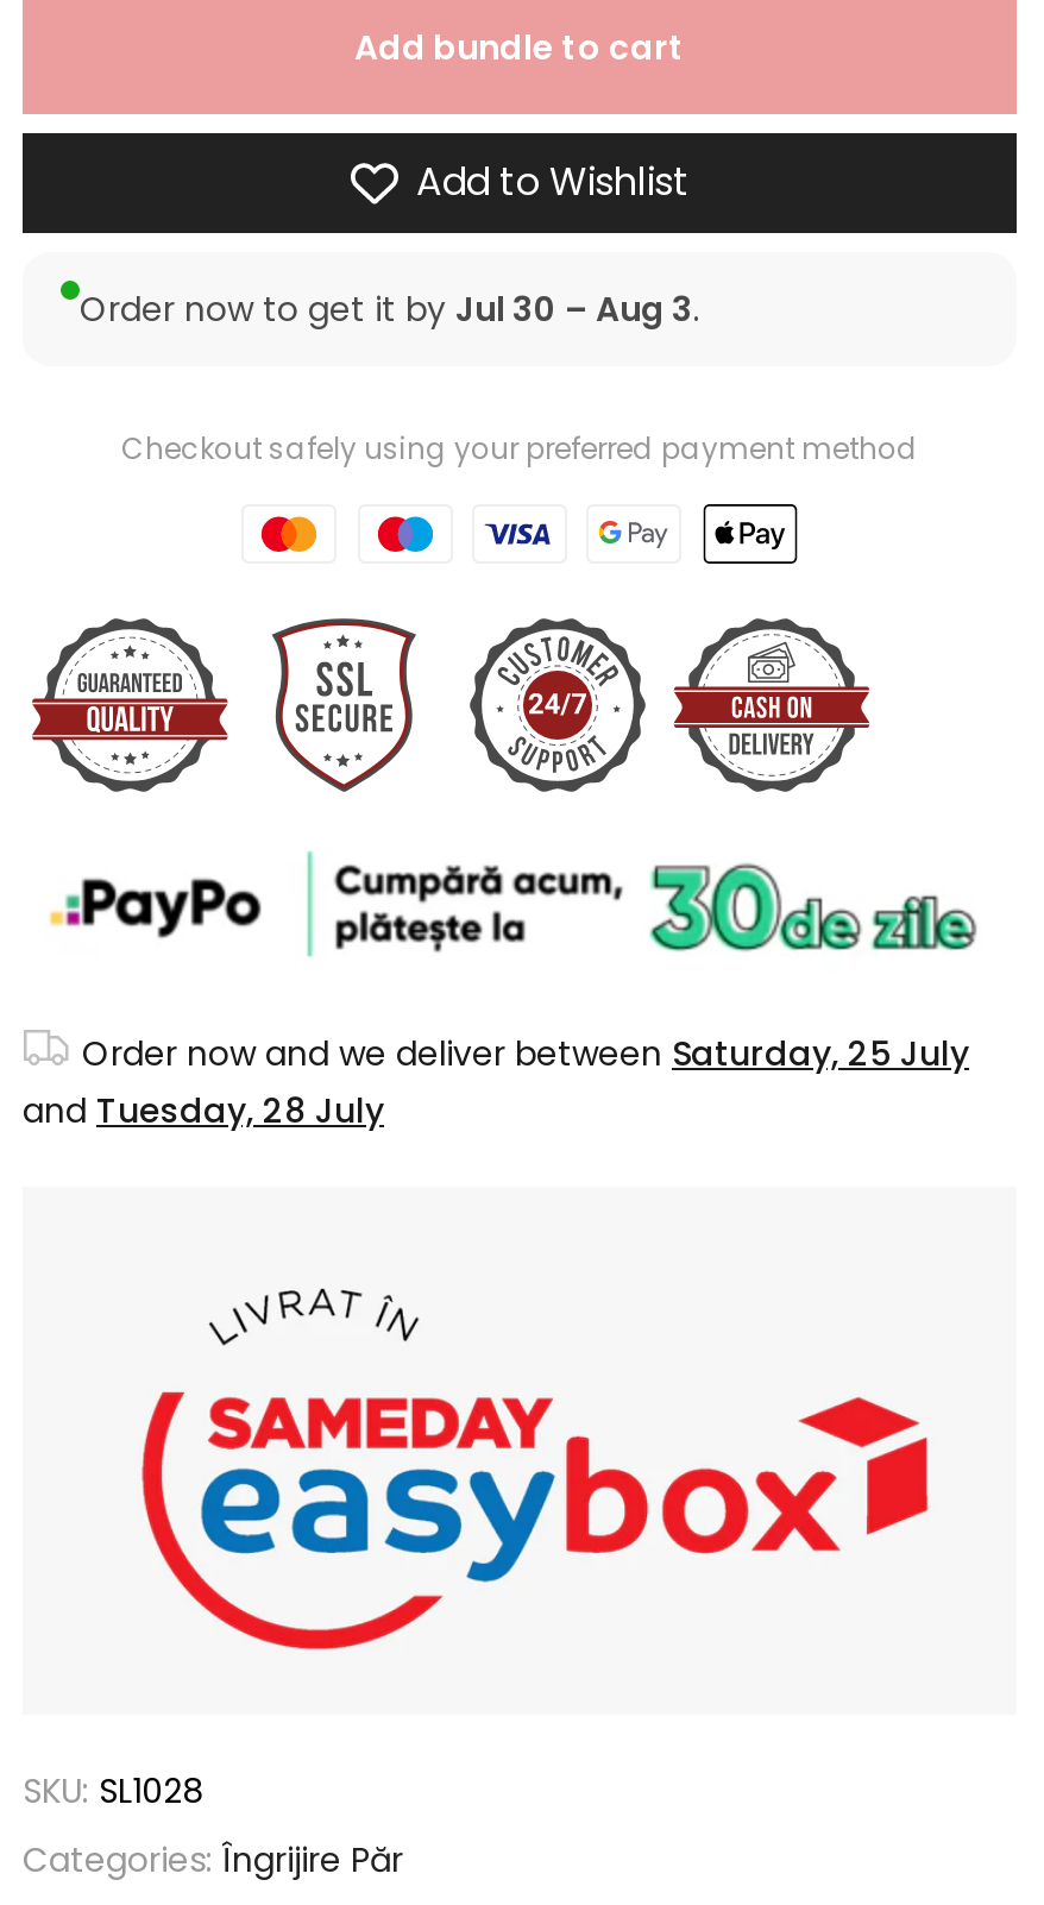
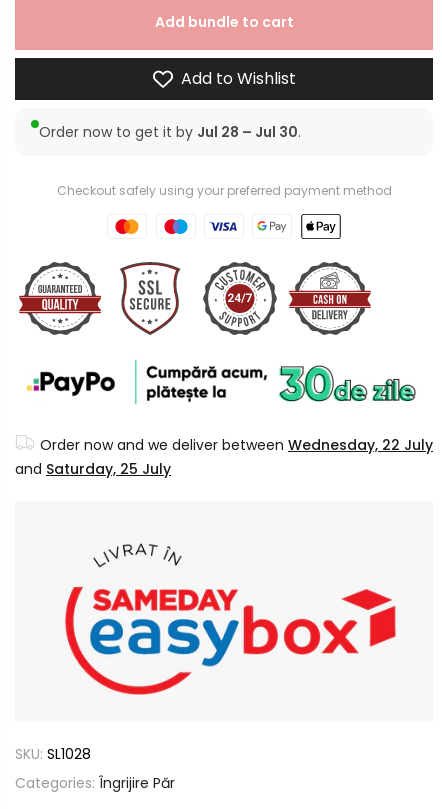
- Order now to get it by Jul 30 – Aug 3.
+ Order now to get it by Jul 28 – Jul 30.

- Order now and we deliver between Saturday, 25 July
+ Order now and we deliver between Wednesday, 22 July

- and Tuesday, 28 July
+ and Saturday, 25 July
